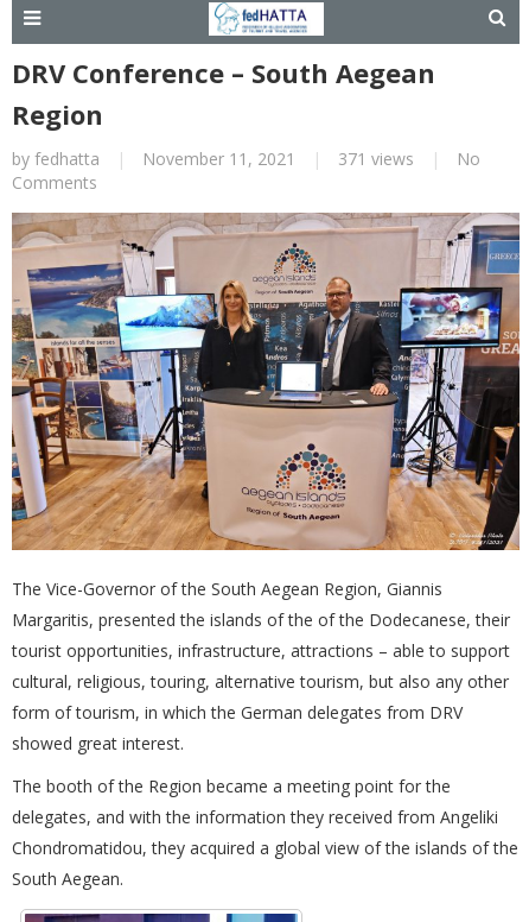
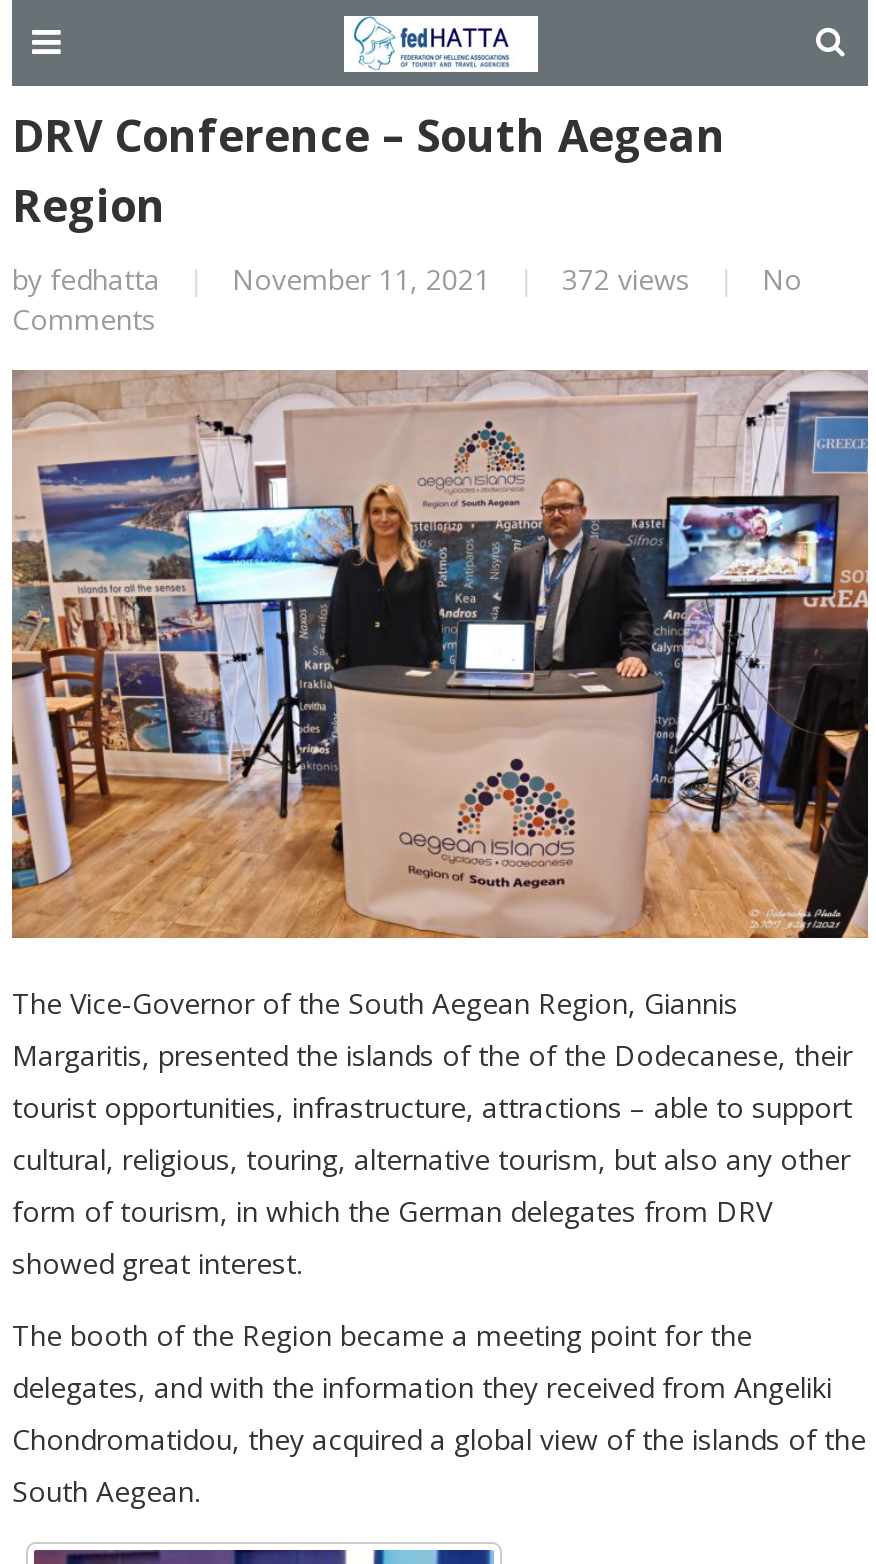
- 371 views
+ 372 views
